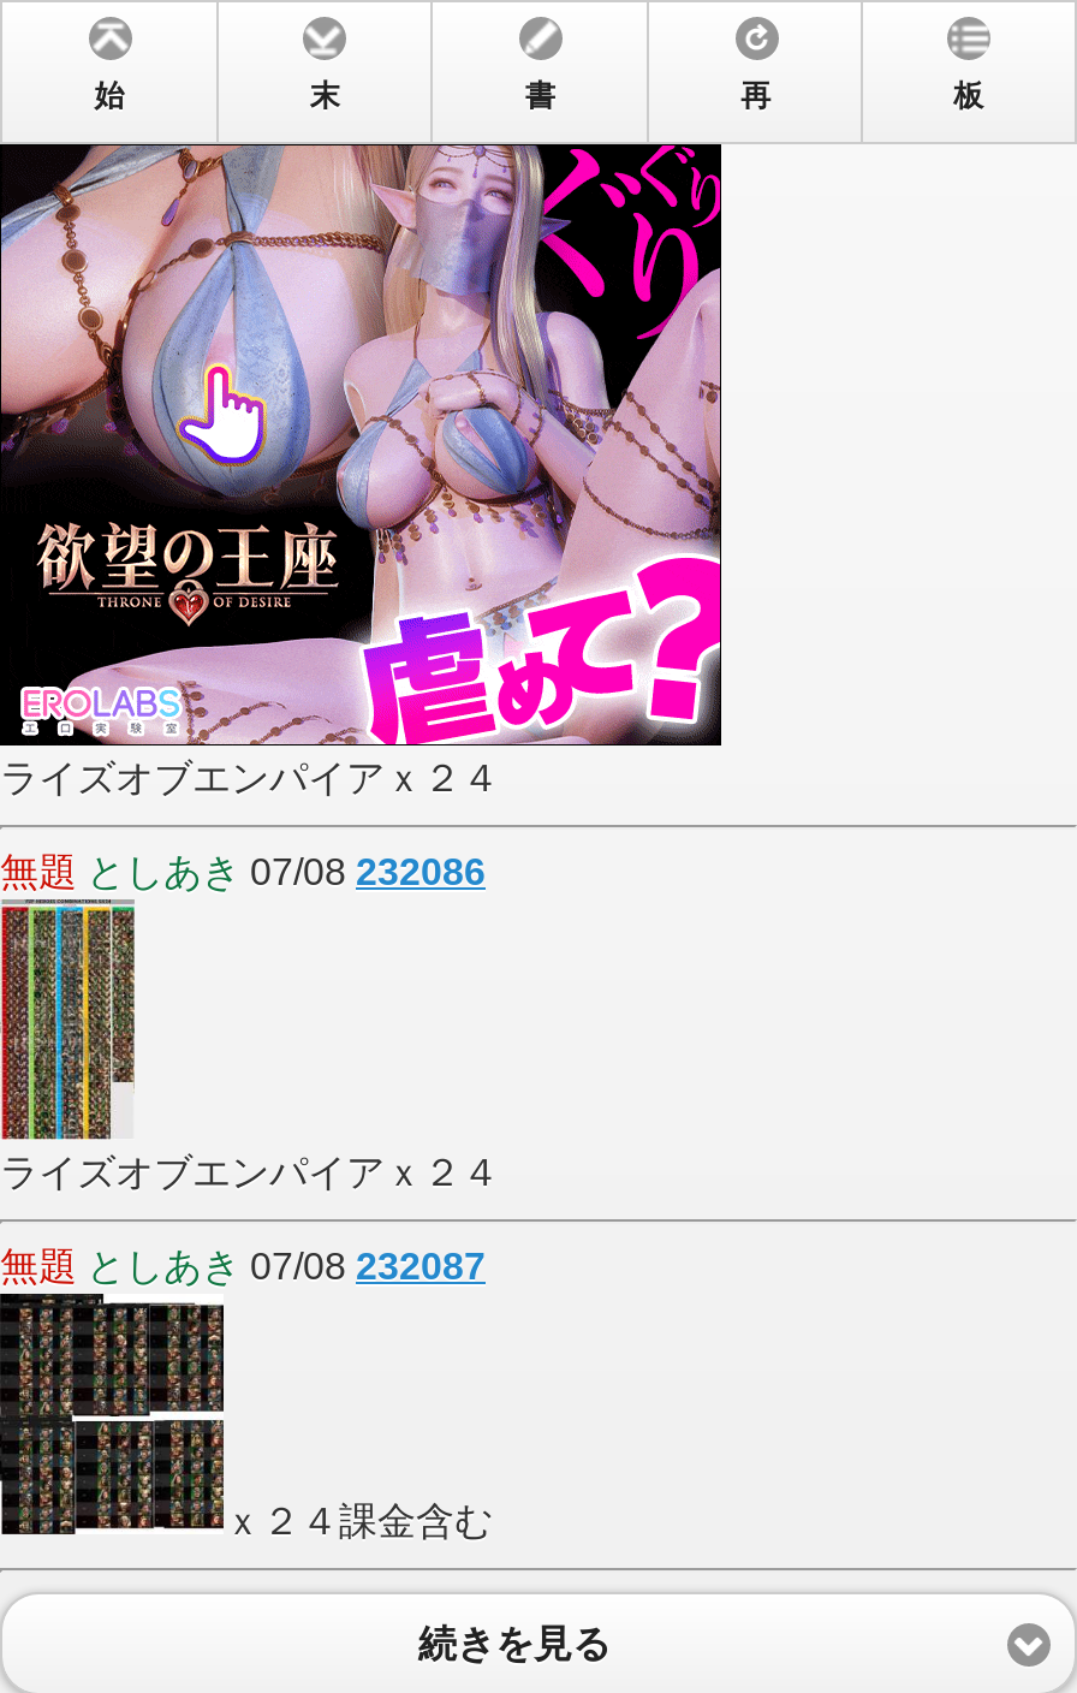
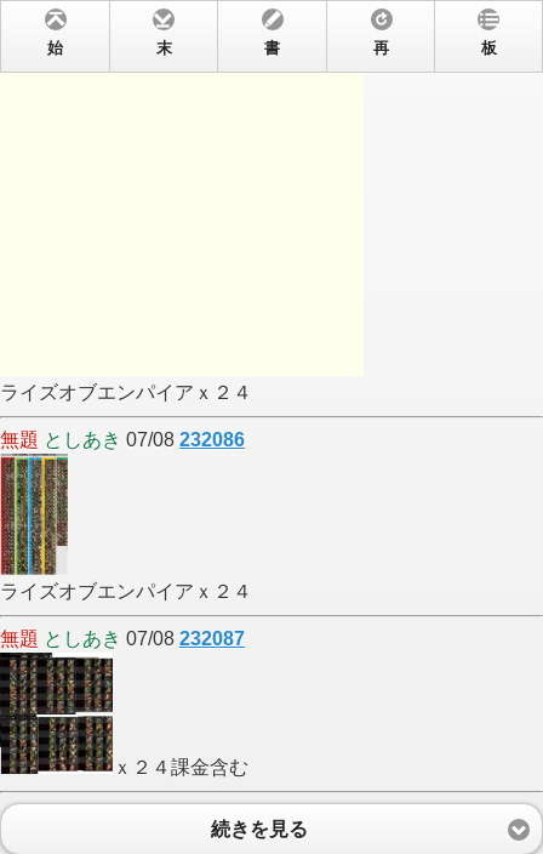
- [image]
